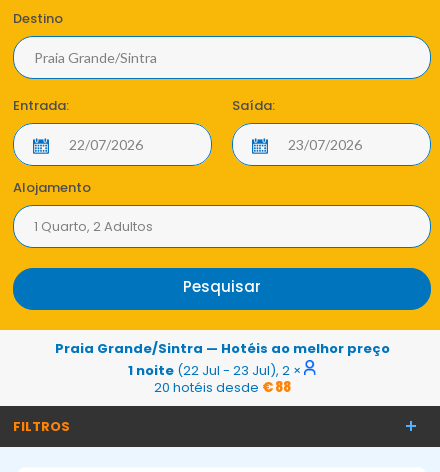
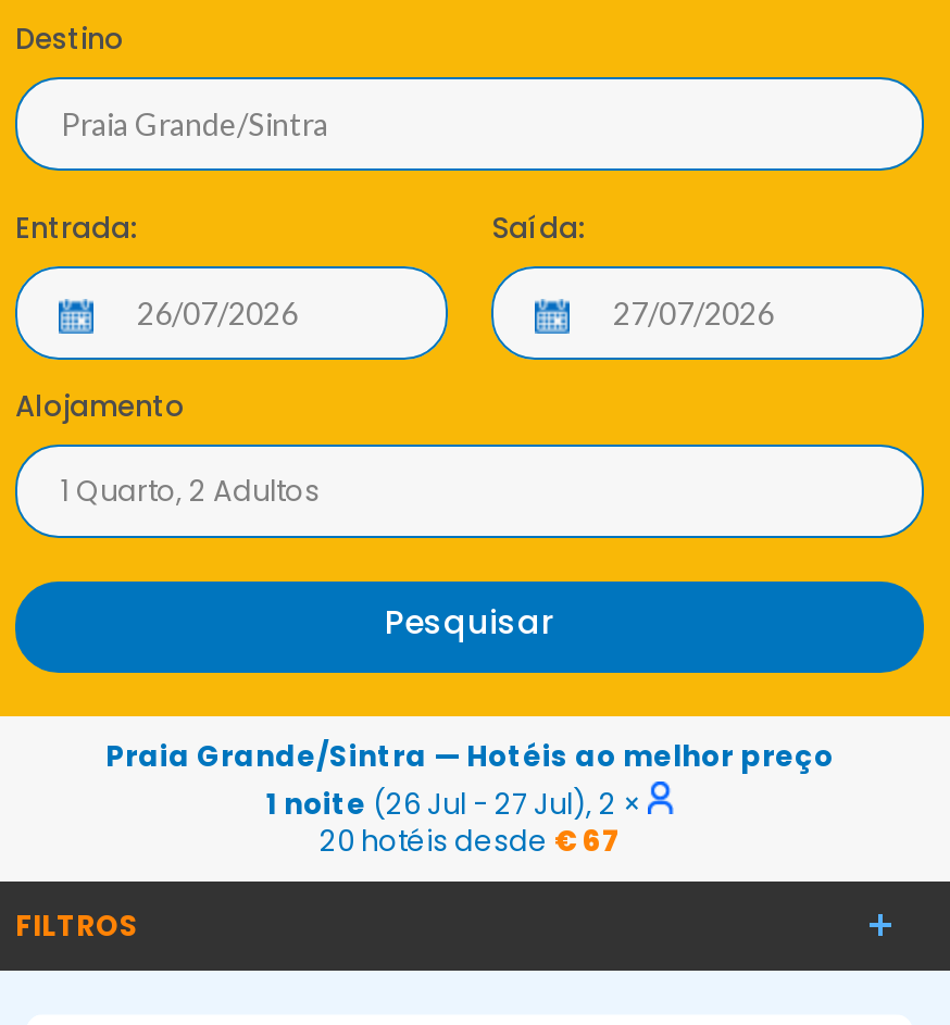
- 1 noite (22 Jul - 23 Jul), 2 ×
+ 1 noite (26 Jul - 27 Jul), 2 ×

- 20 hotéis desde € 88
+ 20 hotéis desde € 67
